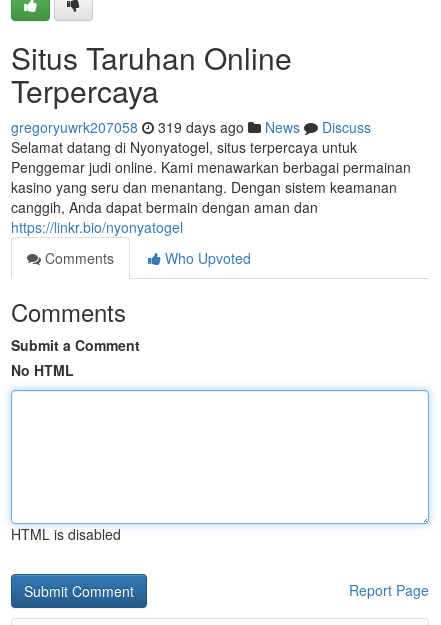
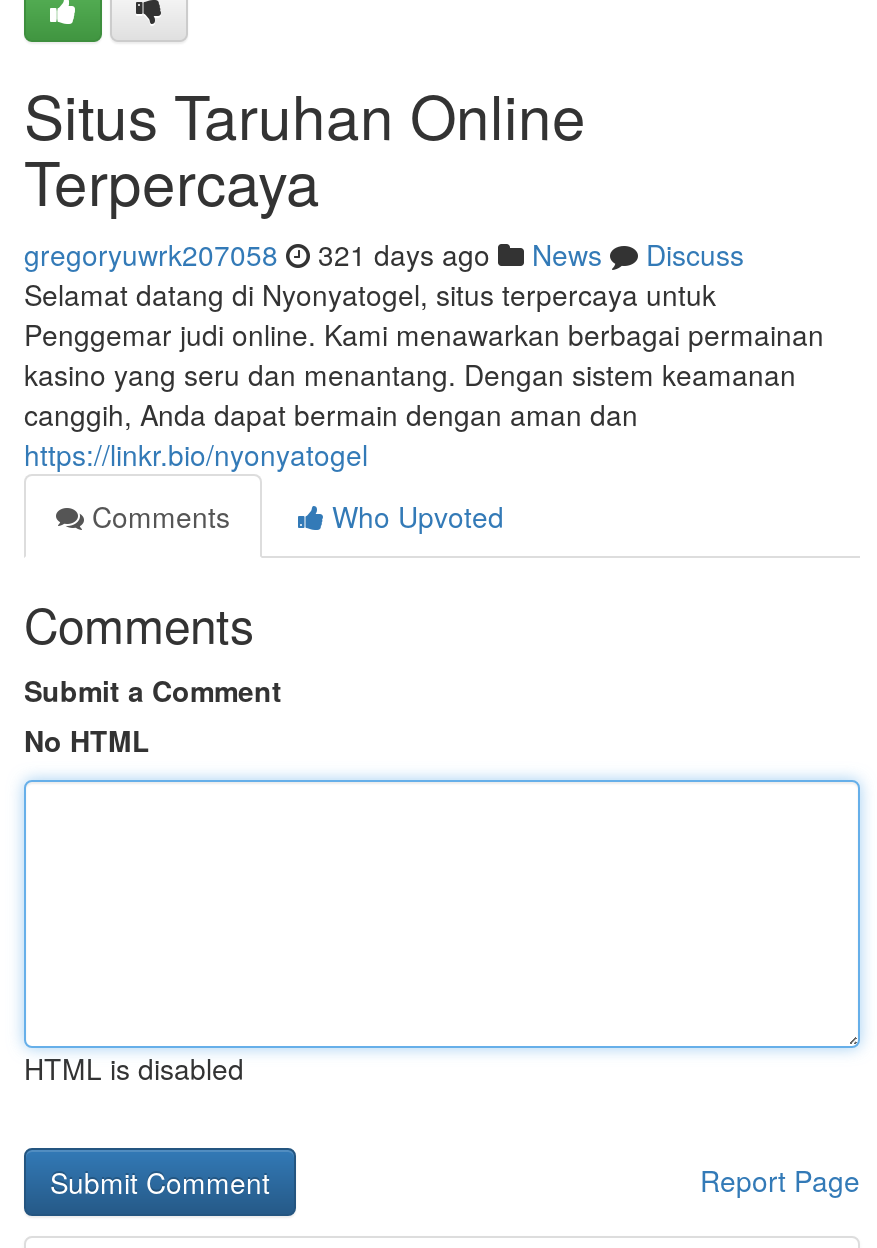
- gregoryuwrk207058 319 days ago News Discuss
+ gregoryuwrk207058 321 days ago News Discuss
